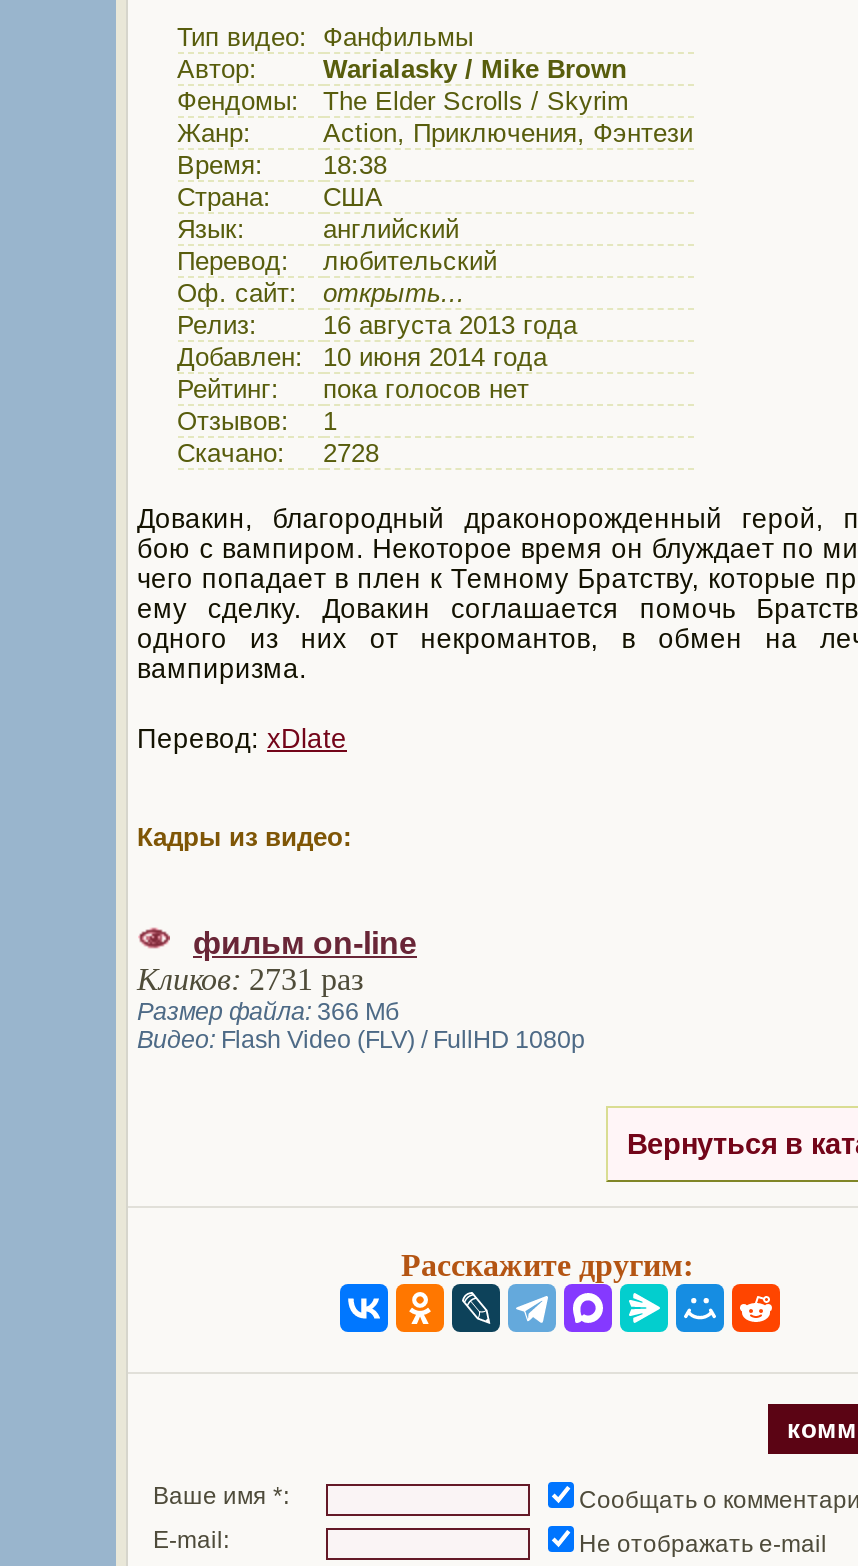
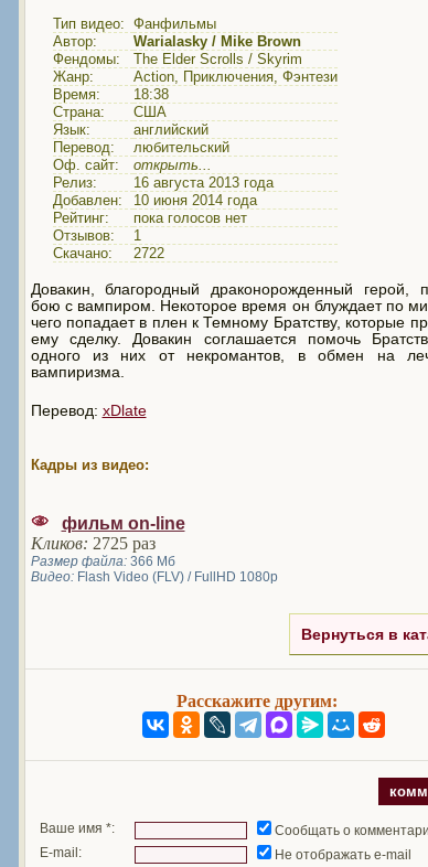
- Скачано: 2728
+ Скачано: 2722

- Кликов: 2731 раз
+ Кликов: 2725 раз
